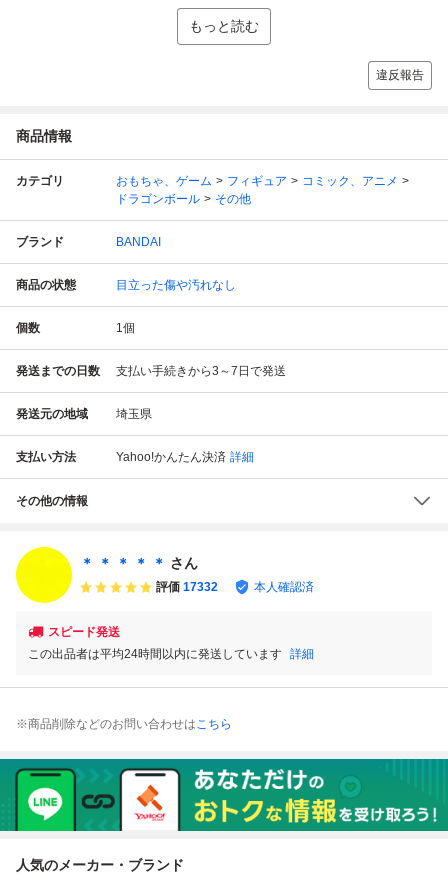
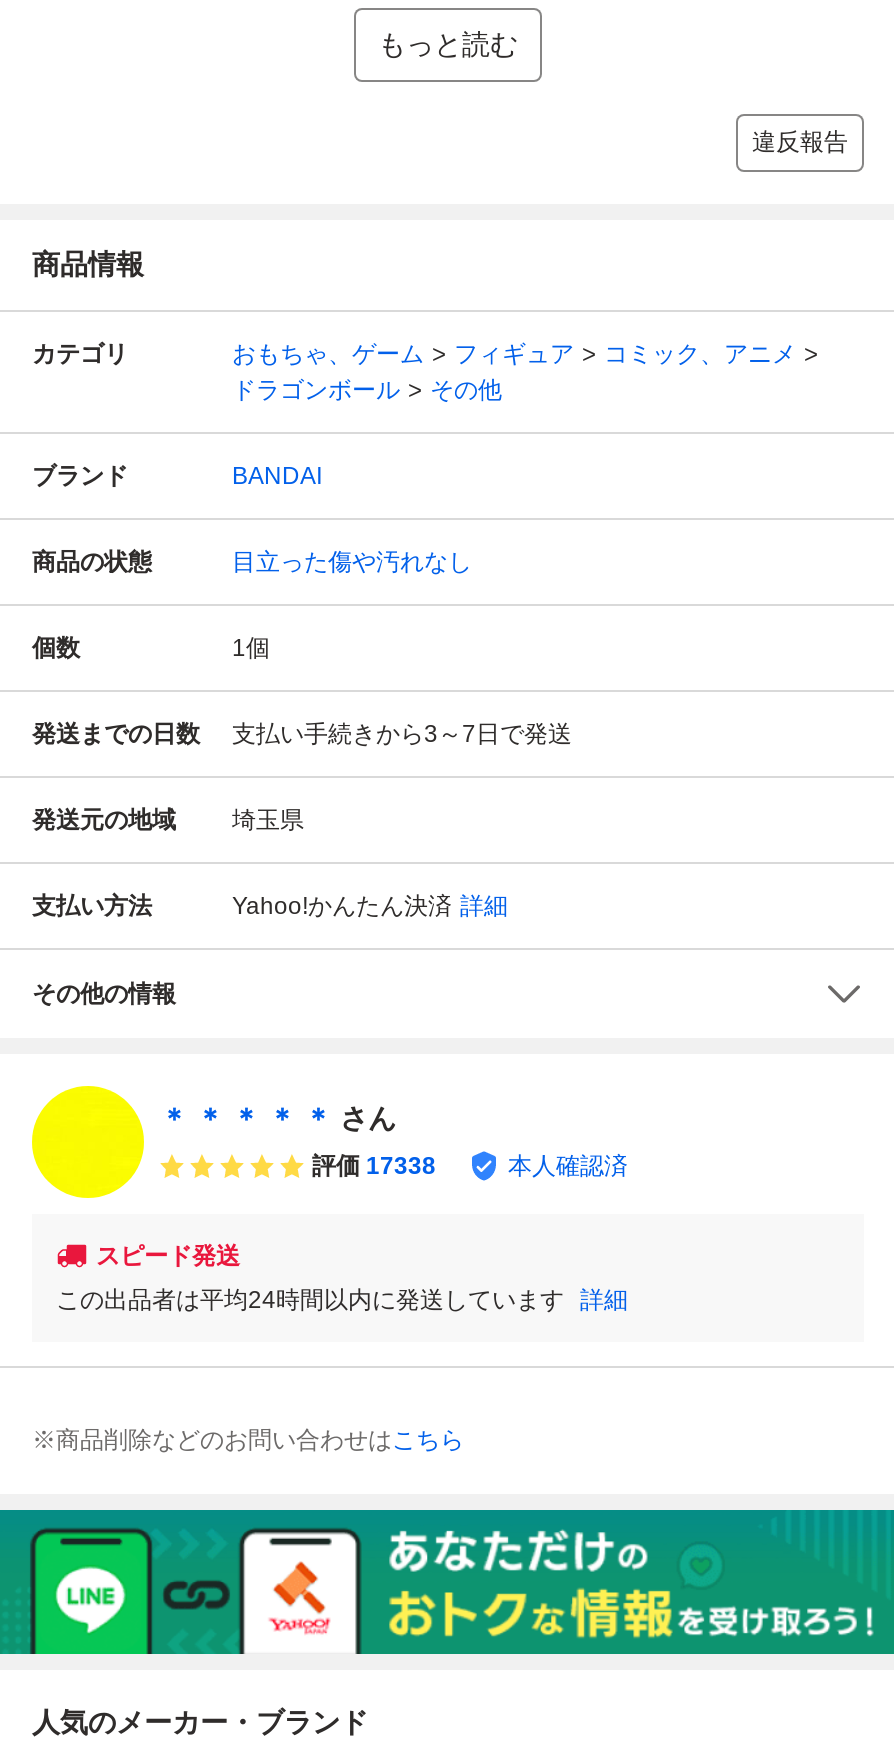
- 評価 17332
+ 評価 17338
